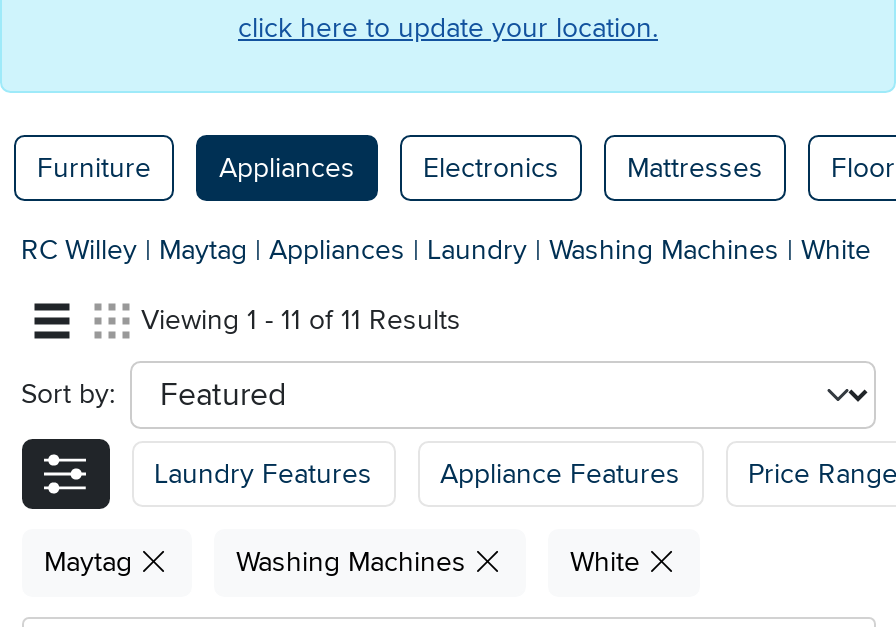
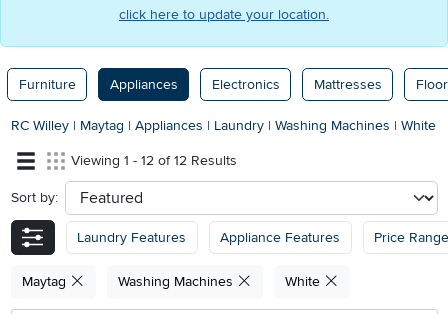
- Viewing 1 - 11 of 11 Results
+ Viewing 1 - 12 of 12 Results
